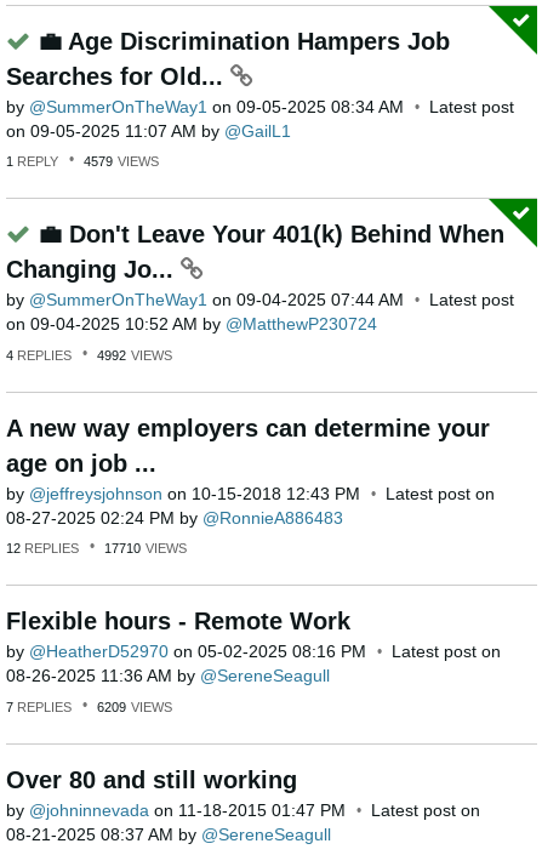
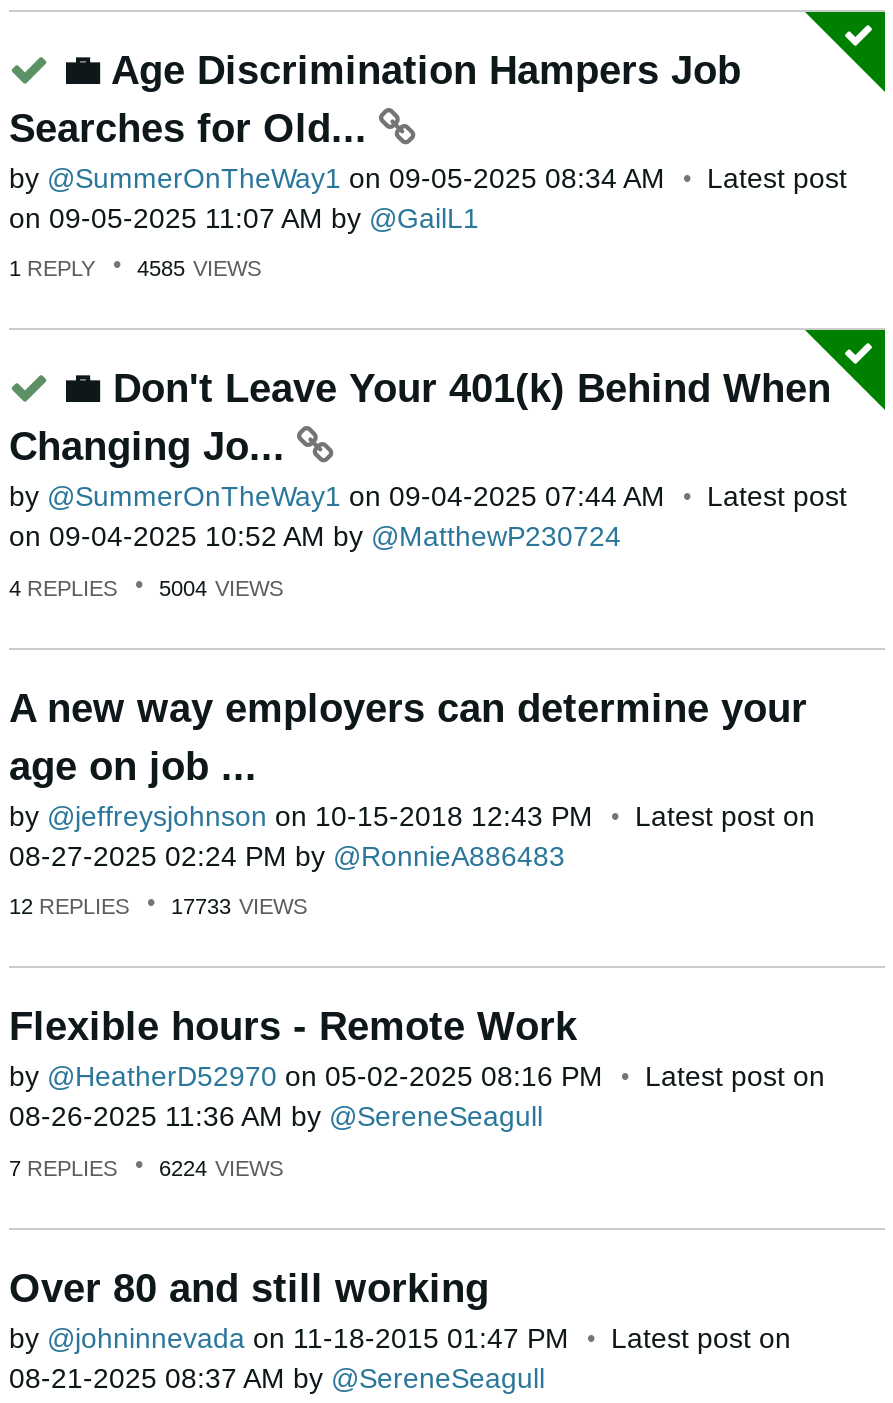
- 1 REPLY 4579 VIEWS
+ 1 REPLY 4585 VIEWS

- 4 REPLIES 4992 VIEWS
+ 4 REPLIES 5004 VIEWS

- 12 REPLIES 17710 VIEWS
+ 12 REPLIES 17733 VIEWS

- 7 REPLIES 6209 VIEWS
+ 7 REPLIES 6224 VIEWS
